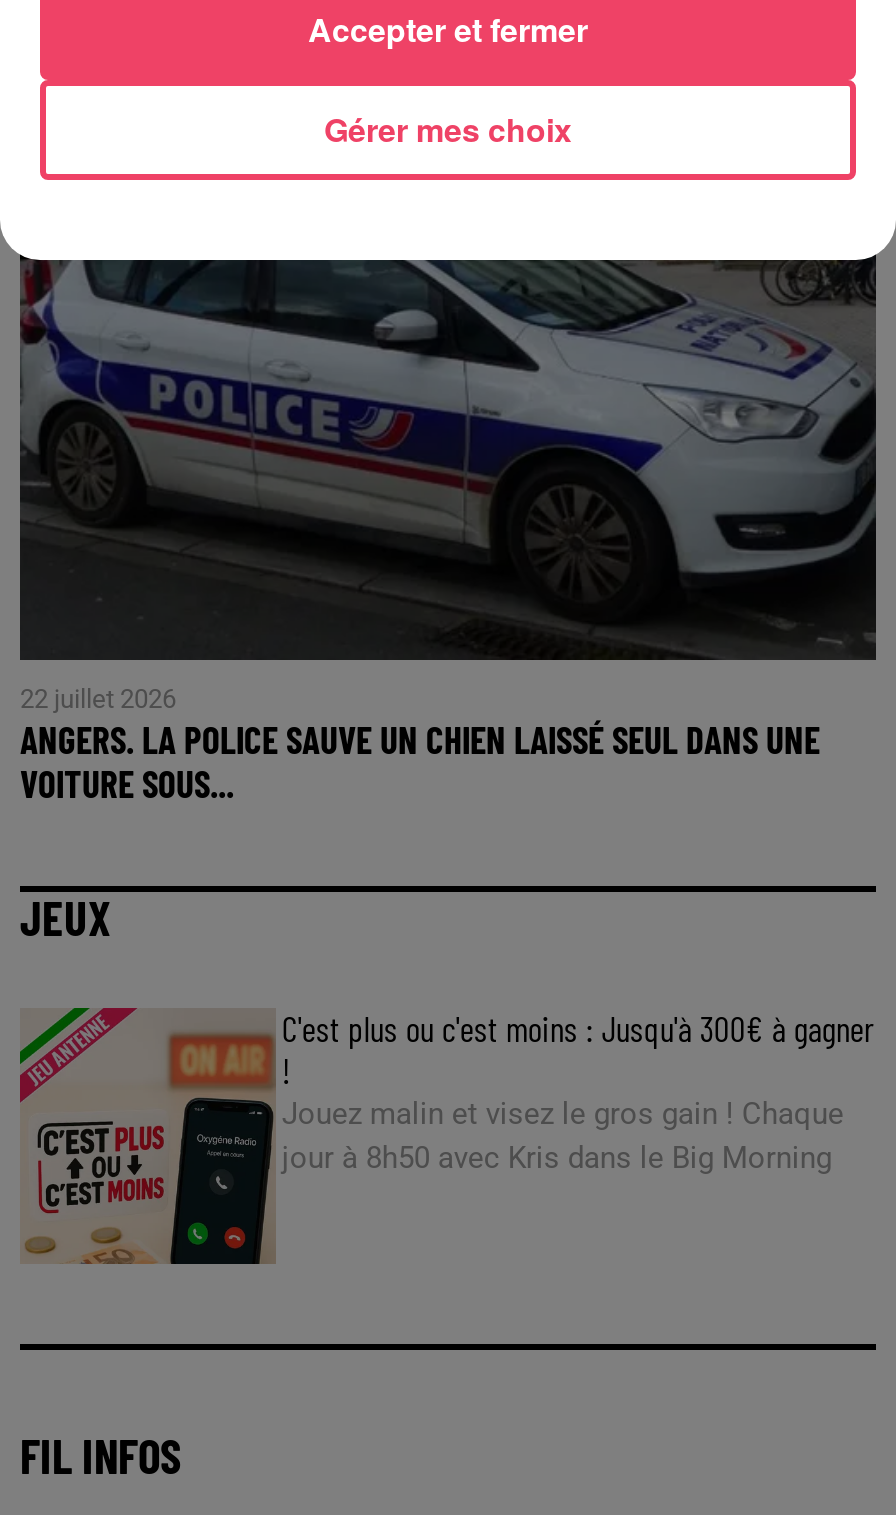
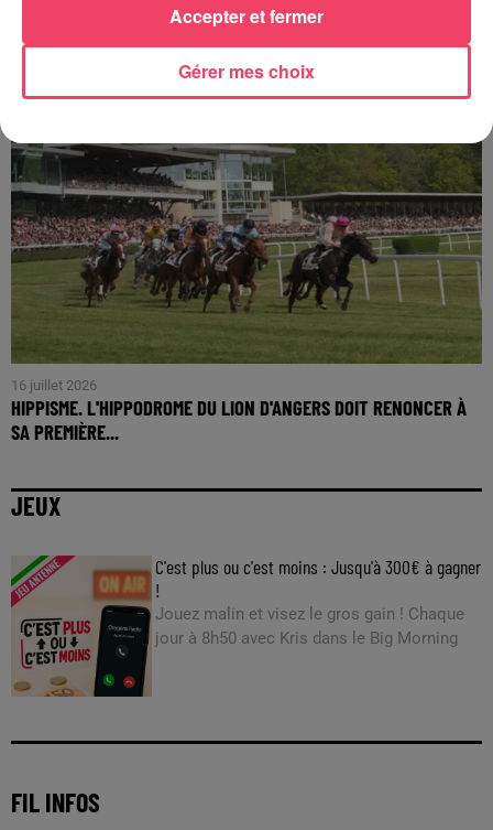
- [image]
- 22 juillet 2026
- ANGERS. LA POLICE SAUVE UN CHIEN LAISSÉ SEUL DANS UNE
- VOITURE SOUS...
+ [image]
+ 16 juillet 2026
+ HIPPISME. L'HIPPODROME DU LION D'ANGERS DOIT RENONCER À
+ SA PREMIÈRE...
